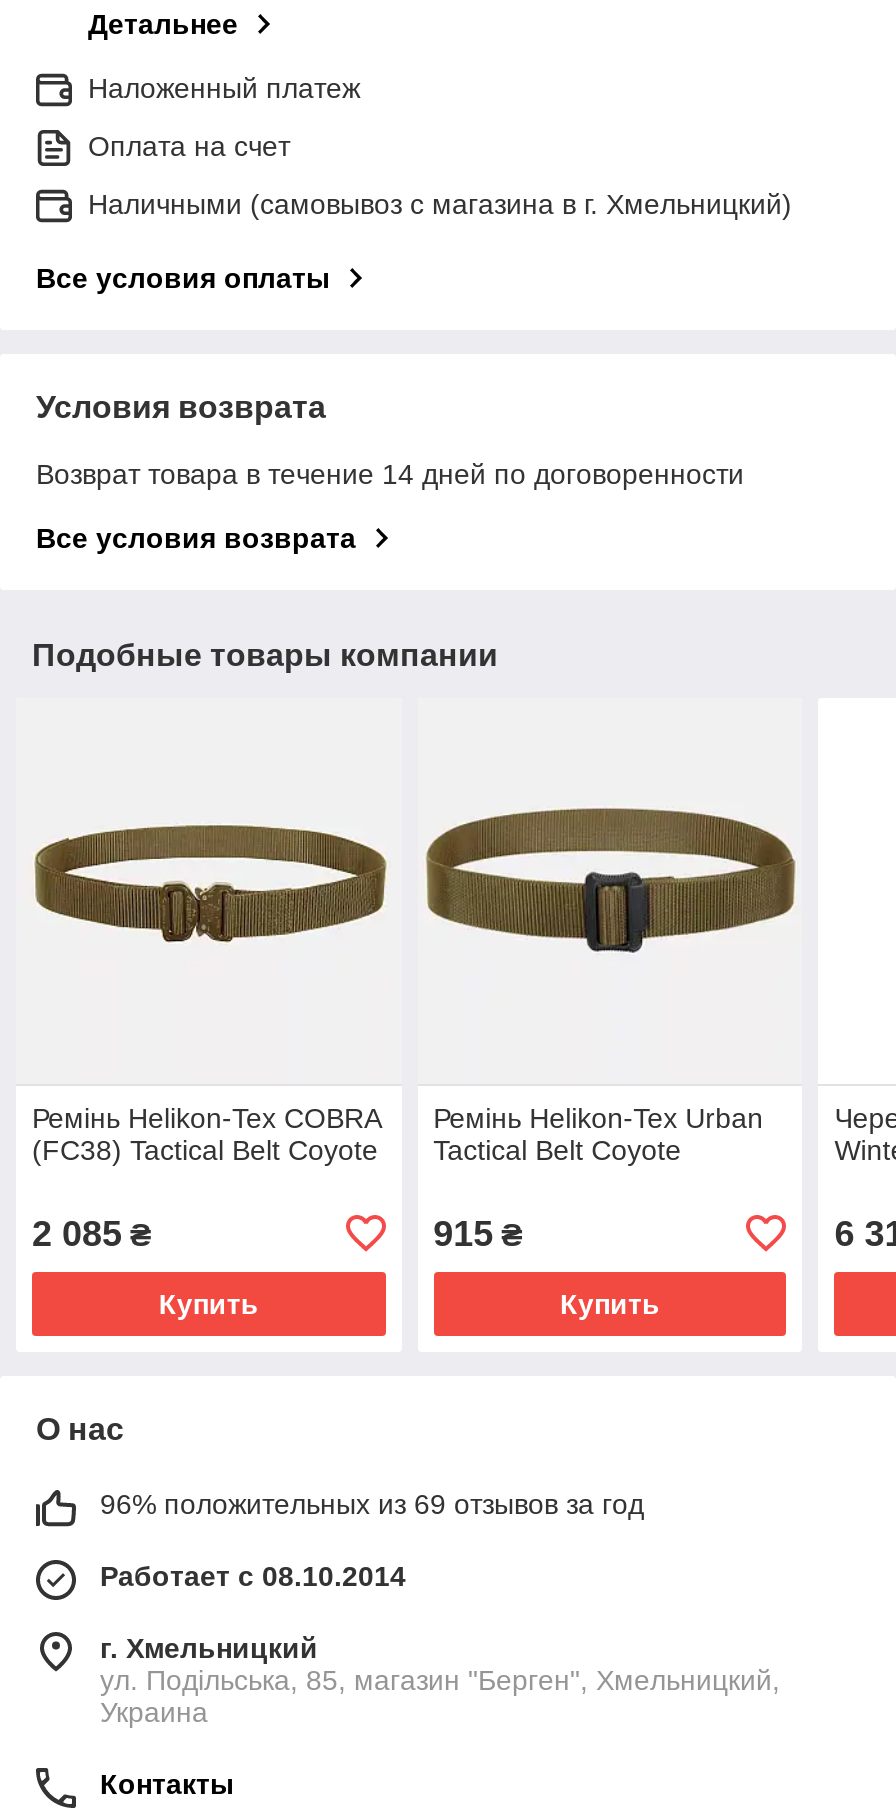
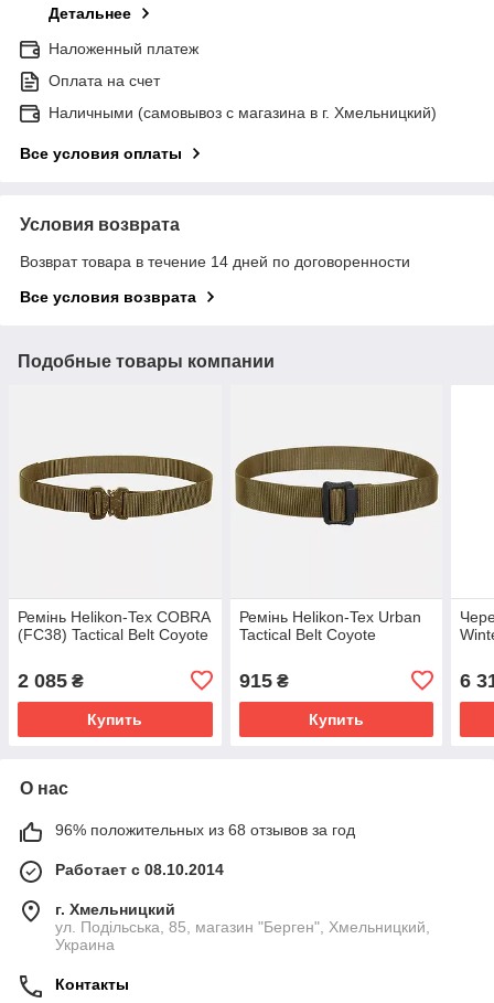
- 96% положительных из 69 отзывов за год
+ 96% положительных из 68 отзывов за год
